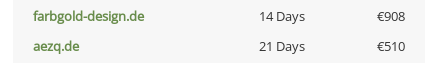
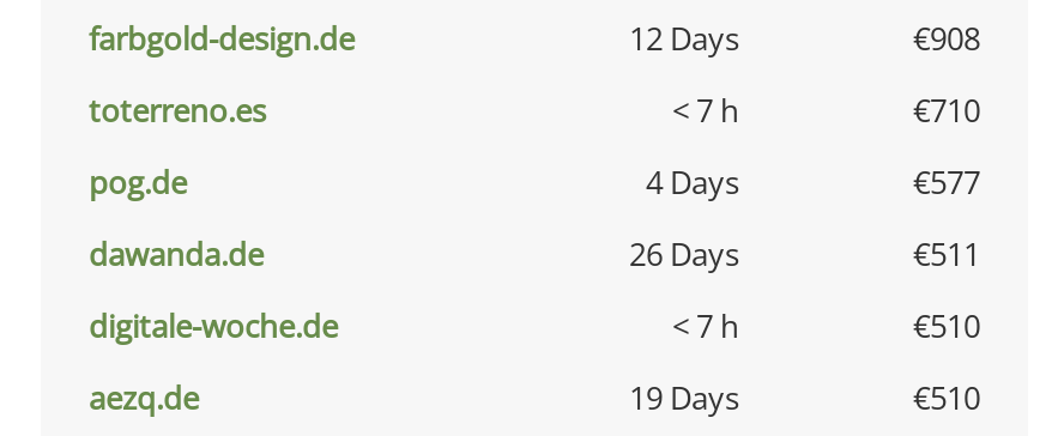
- 14 Days
+ 12 Days

+ toterreno.es
+ < 7 h
+ €710
+ pog.de
+ 4 Days
+ €577
+ dawanda.de
+ 26 Days
+ €511
+ digitale-woche.de
+ < 7 h
+ €510

- 21 Days
+ 19 Days
